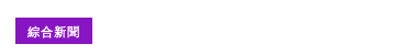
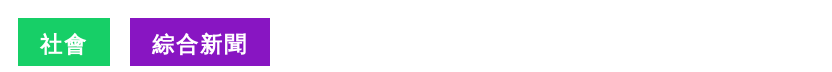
+ 社會
